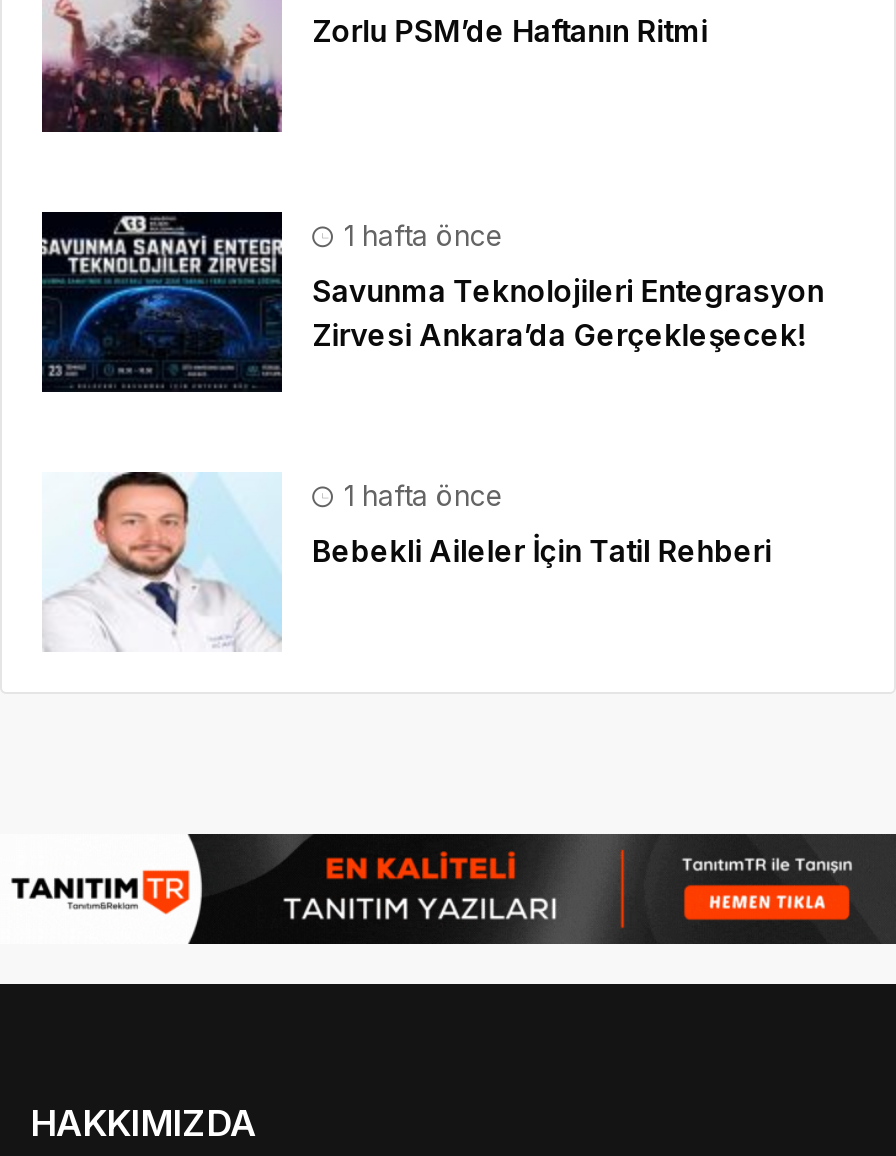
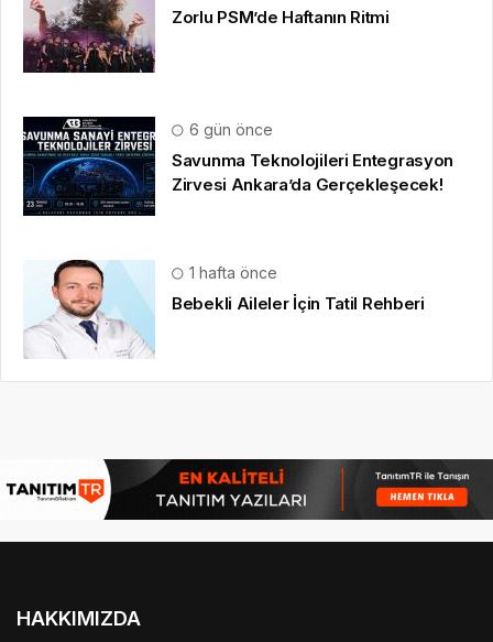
- 1 hafta önce
+ 6 gün önce
